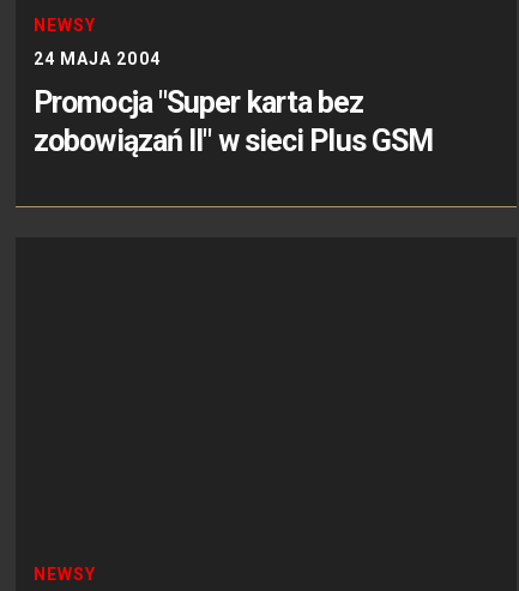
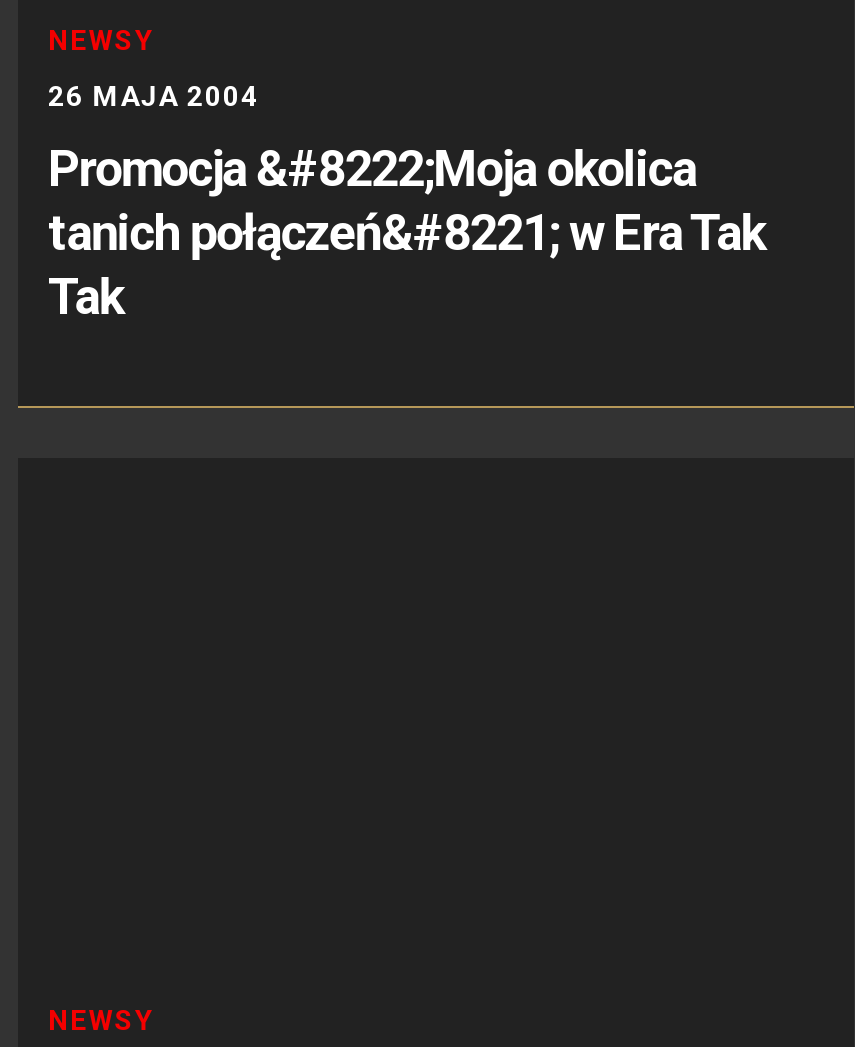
- 24 MAJA 2004
+ 26 MAJA 2004

- Promocja "Super karta bez
- zobowiązań II" w sieci Plus GSM
+ Promocja &#8222;Moja okolica
+ tanich połączeń&#8221; w Era Tak
+ Tak
